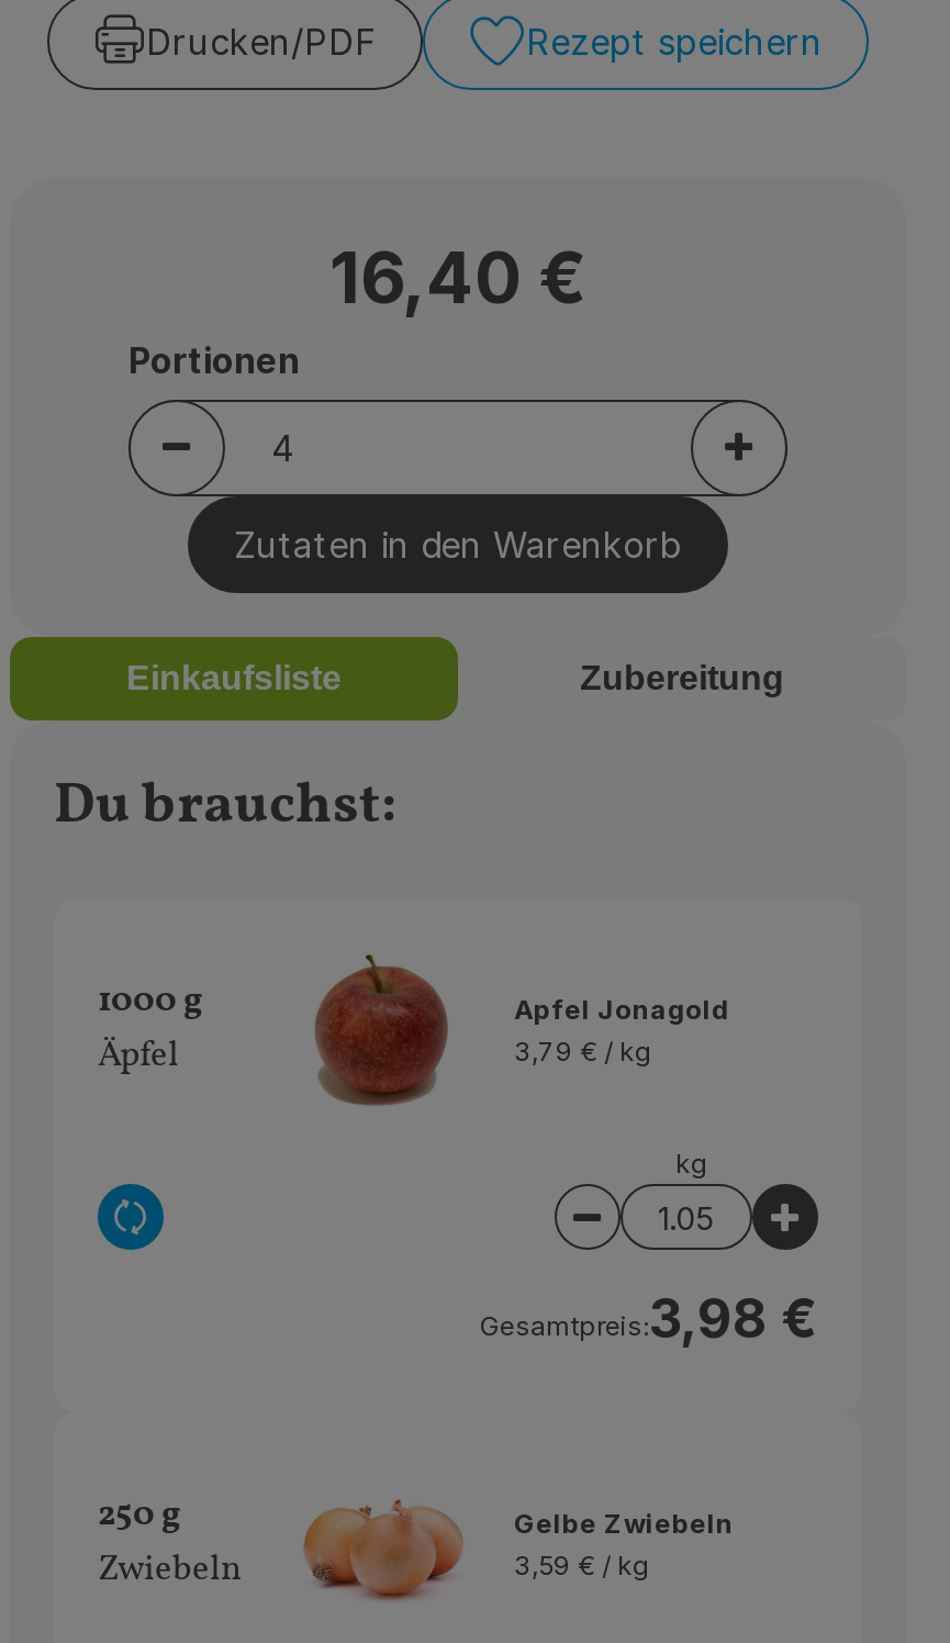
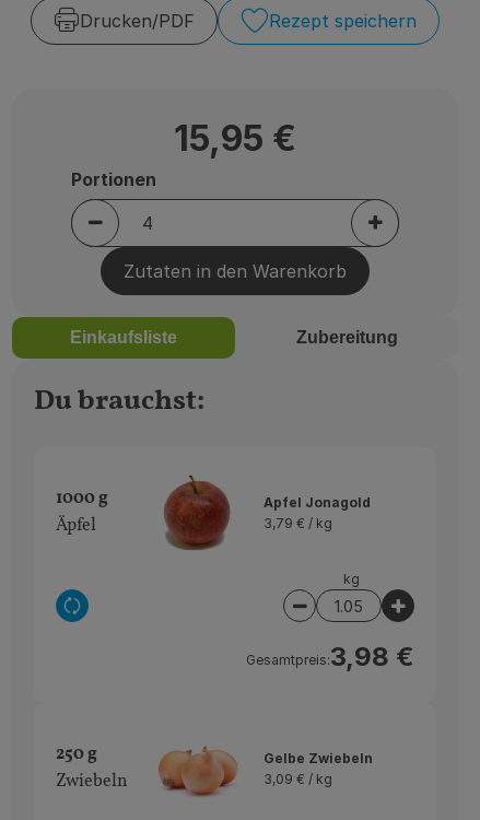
- 16,40 €
+ 15,95 €

- 3,59 € / kg
+ 3,09 € / kg
